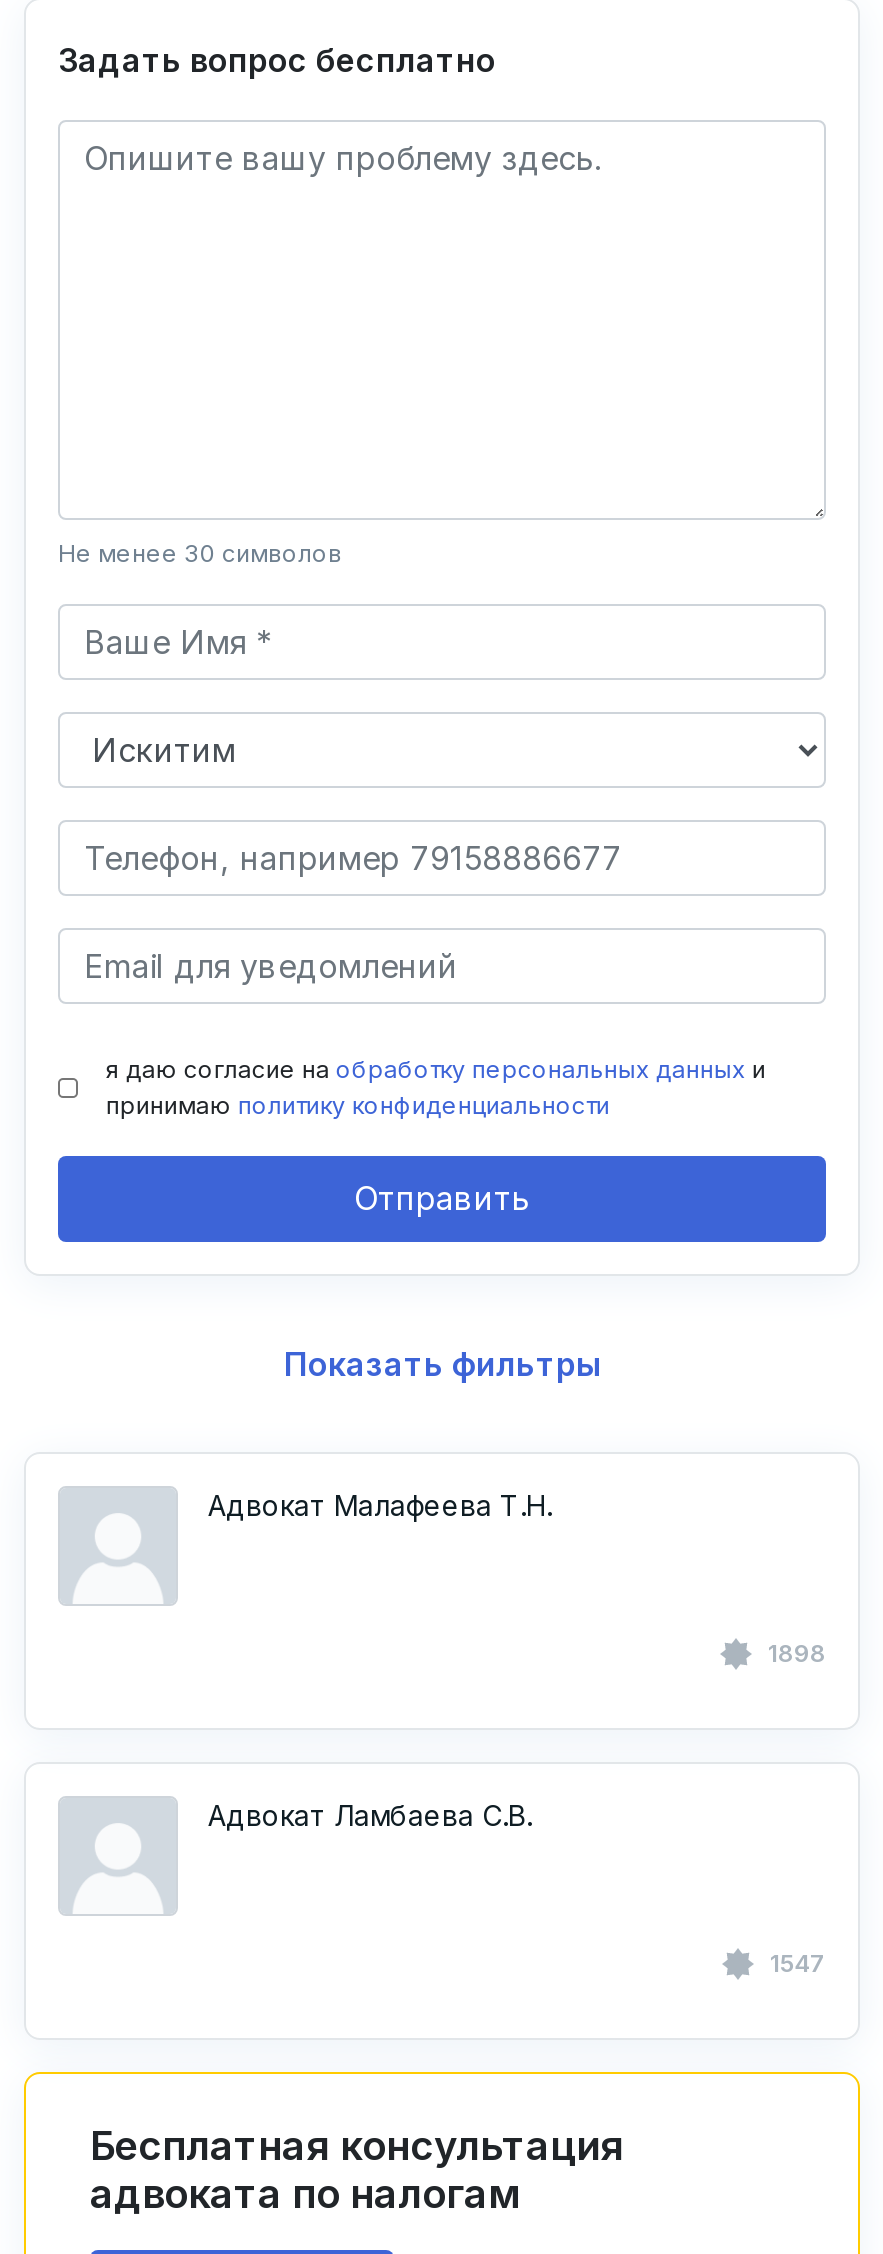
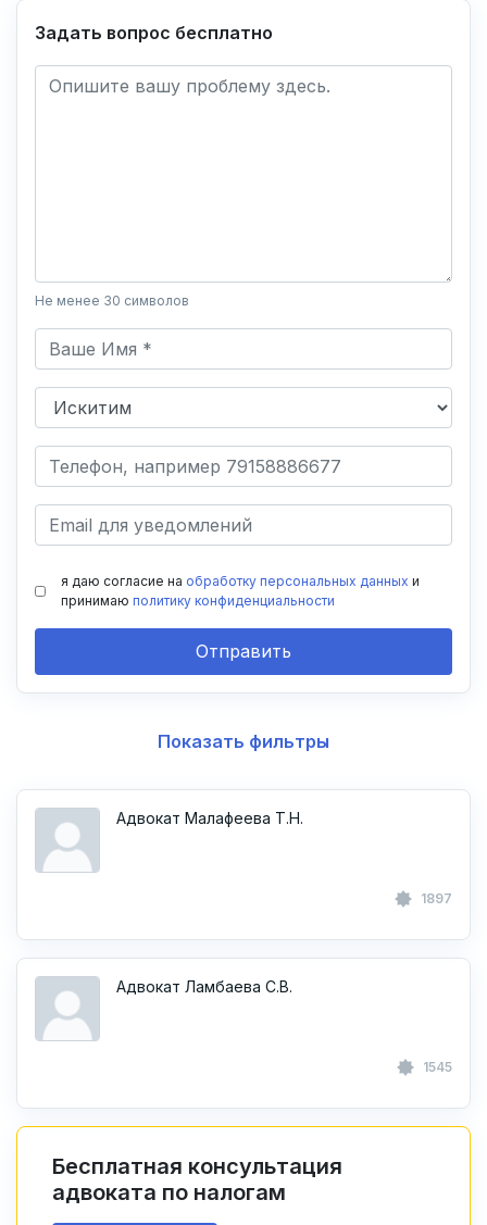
- 1898
+ 1897

- 1547
+ 1545
